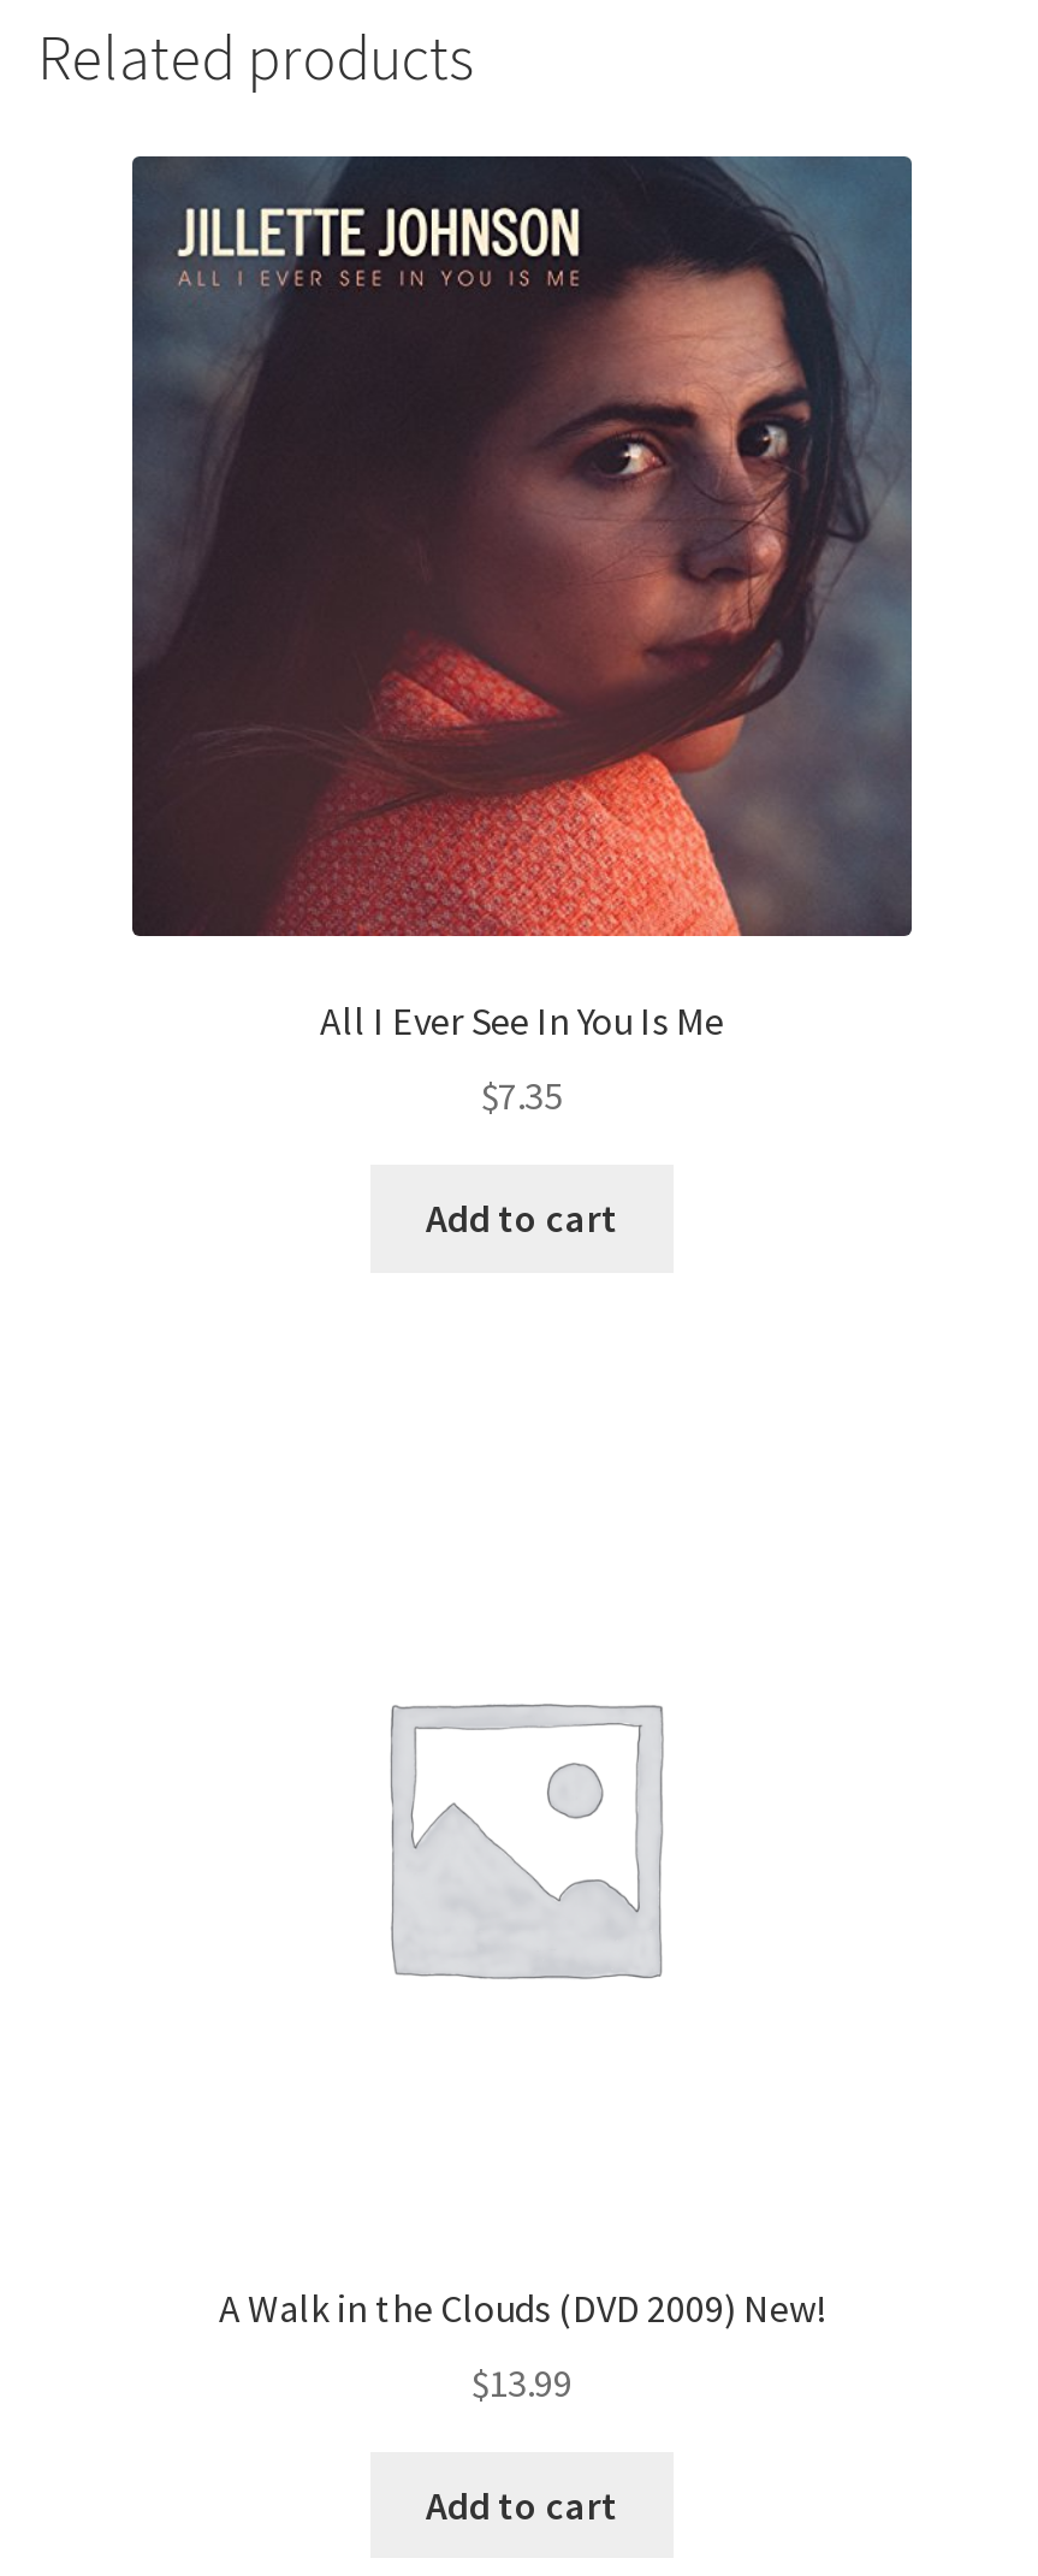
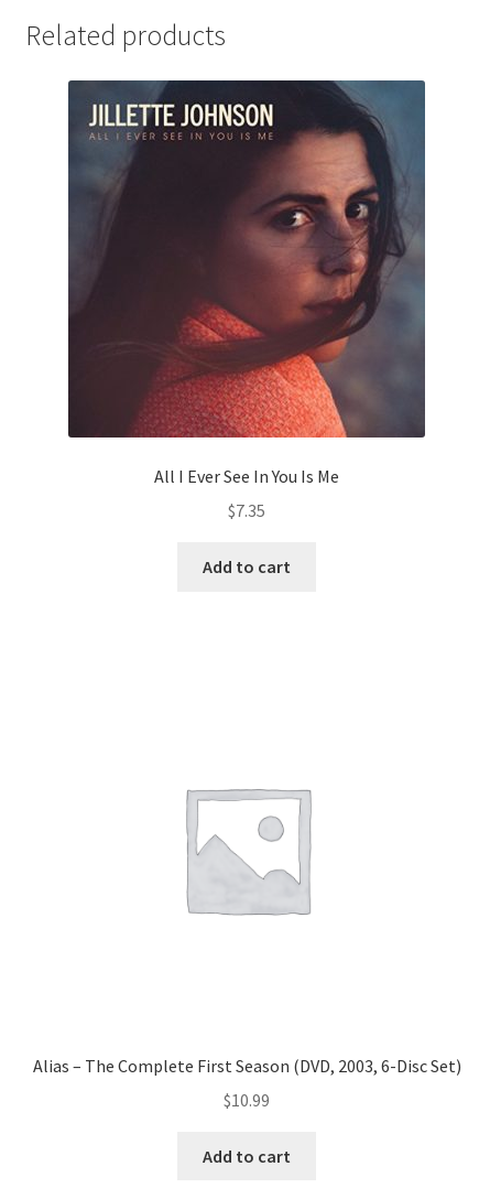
- A Walk in the Clouds (DVD 2009) New!
+ Alias – The Complete First Season (DVD, 2003, 6-Disc Set)

- $13.99
+ $10.99
